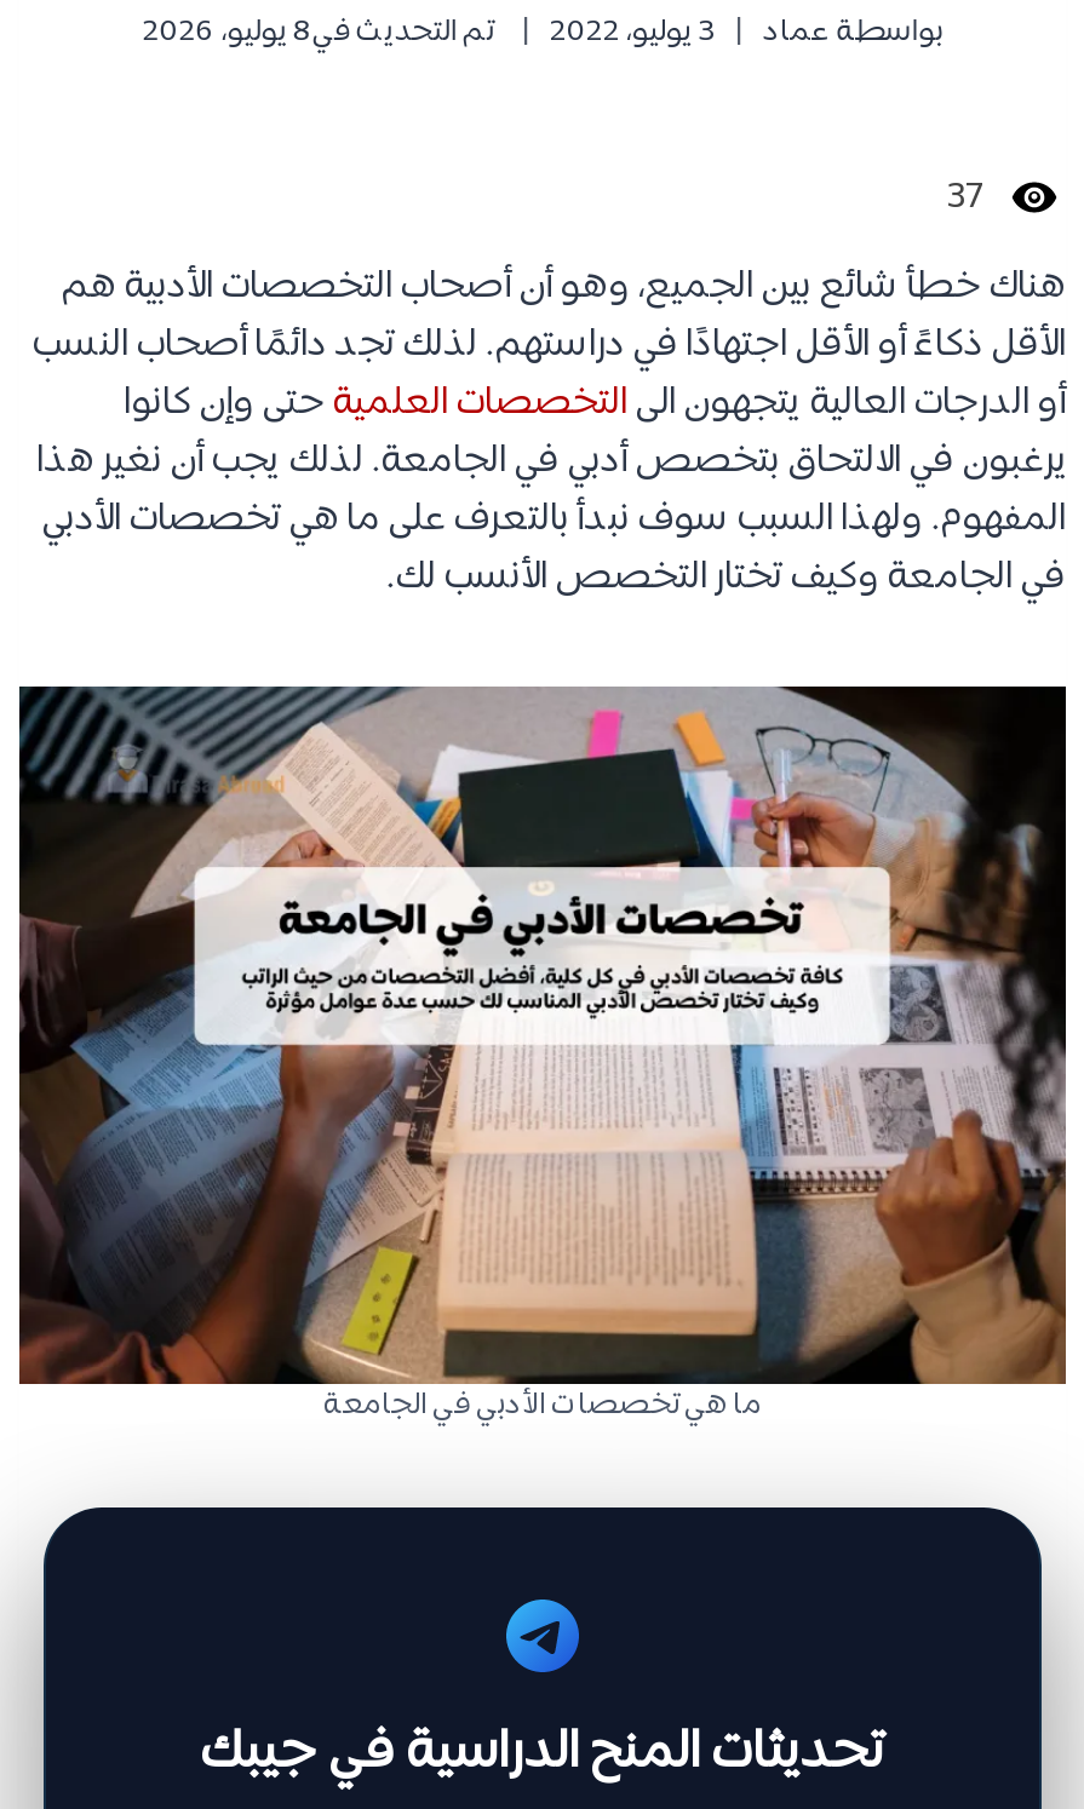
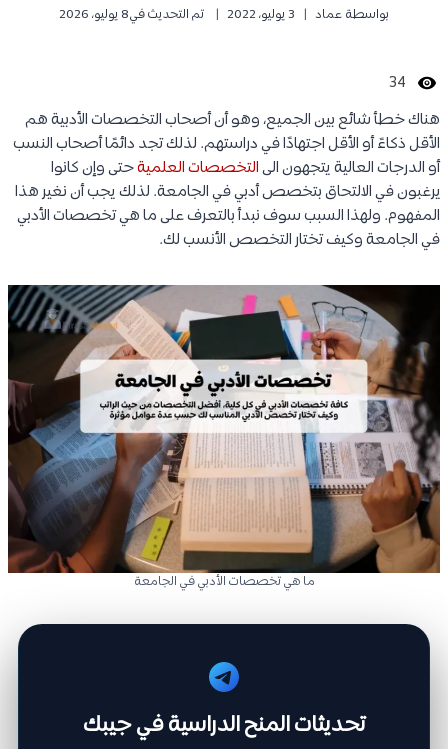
- 37
+ 34
